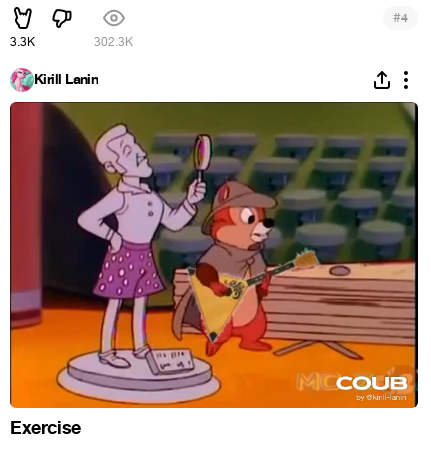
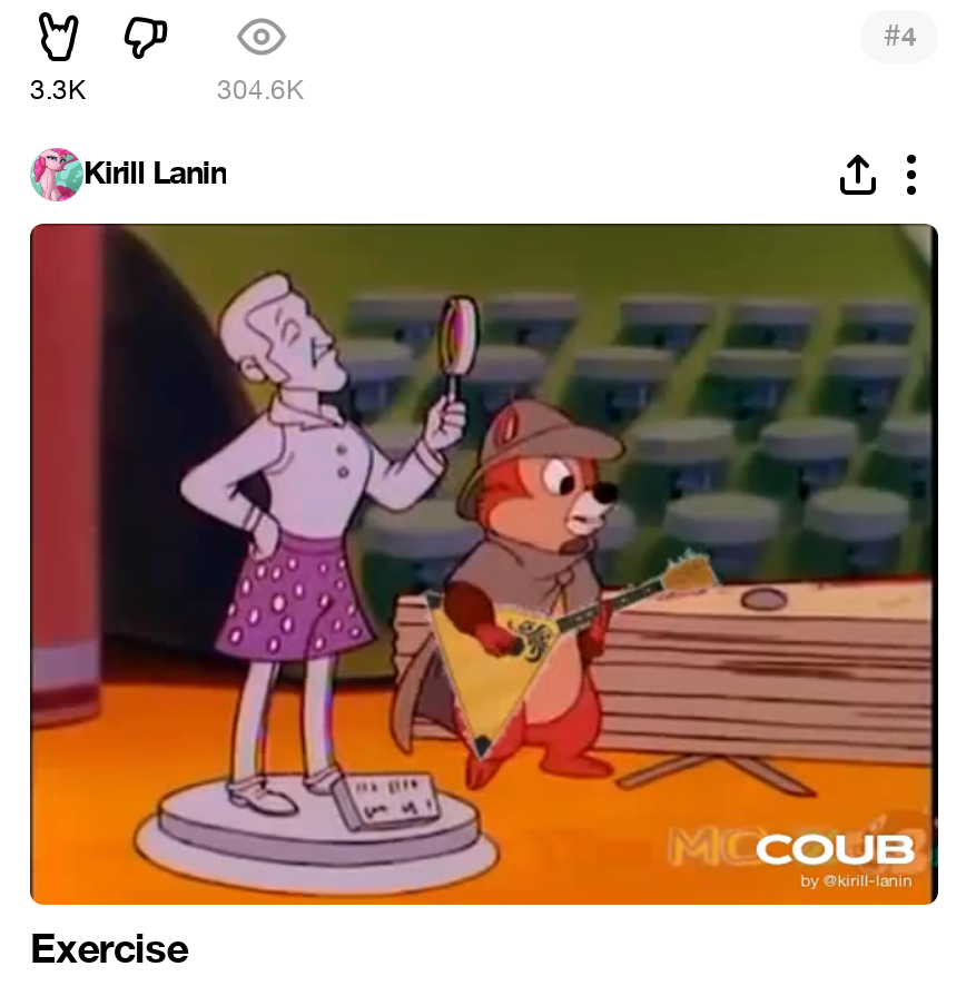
- 302.3K
+ 304.6K
